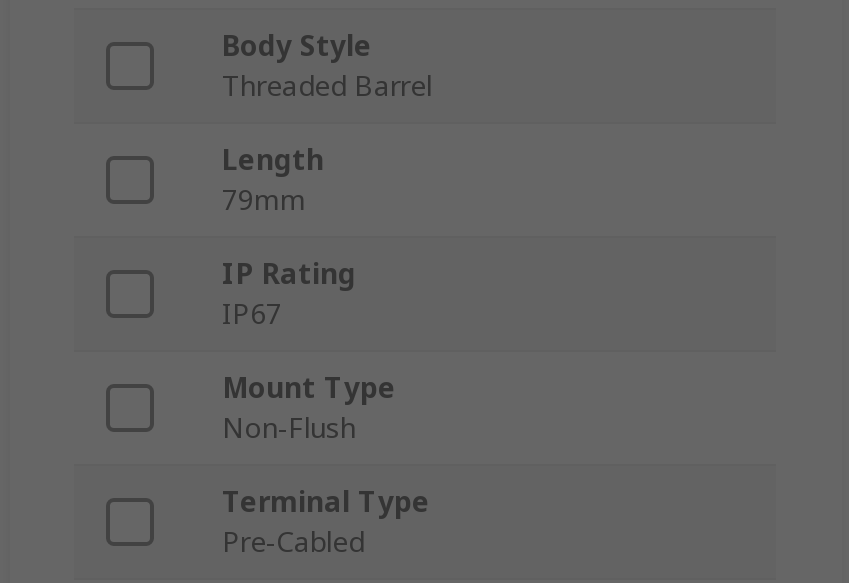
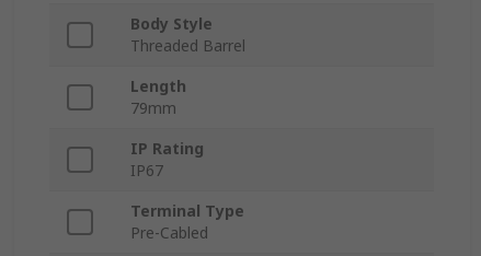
- Mount Type
- Non-Flush
